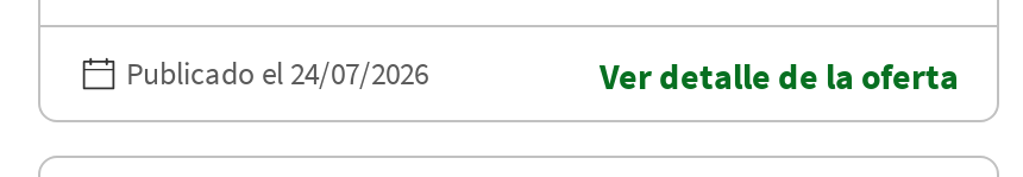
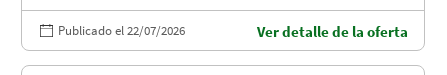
- Publicado el 24/07/2026
+ Publicado el 22/07/2026
